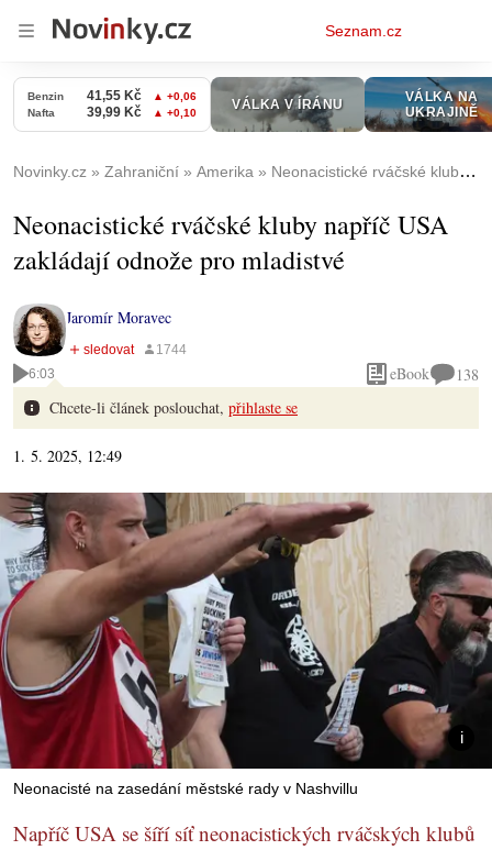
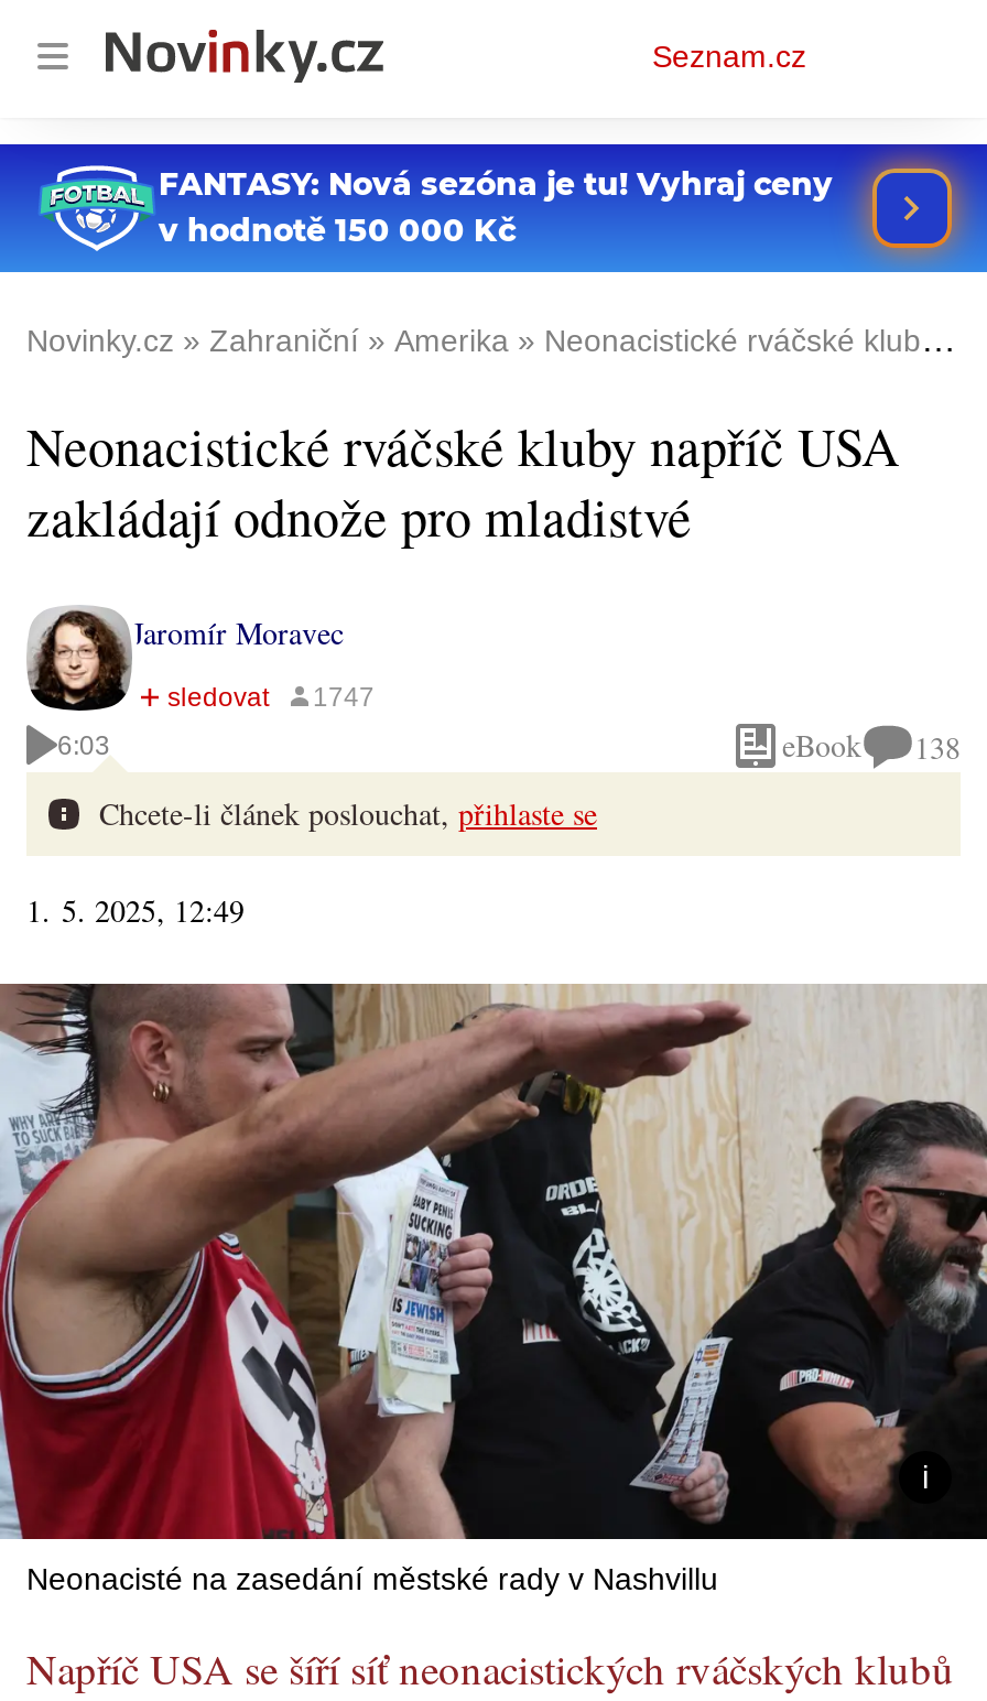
- [image]
+ [image]
